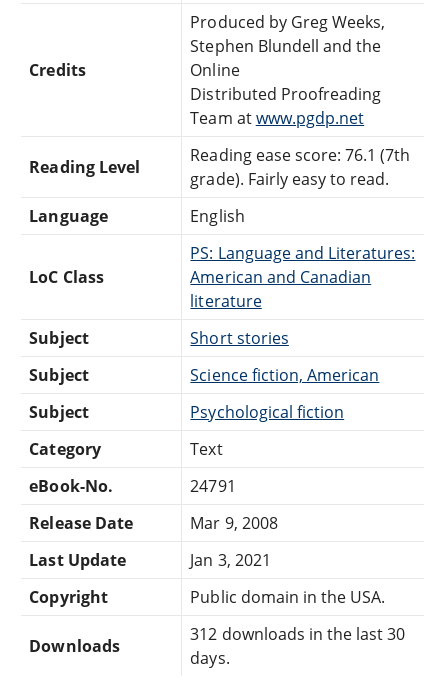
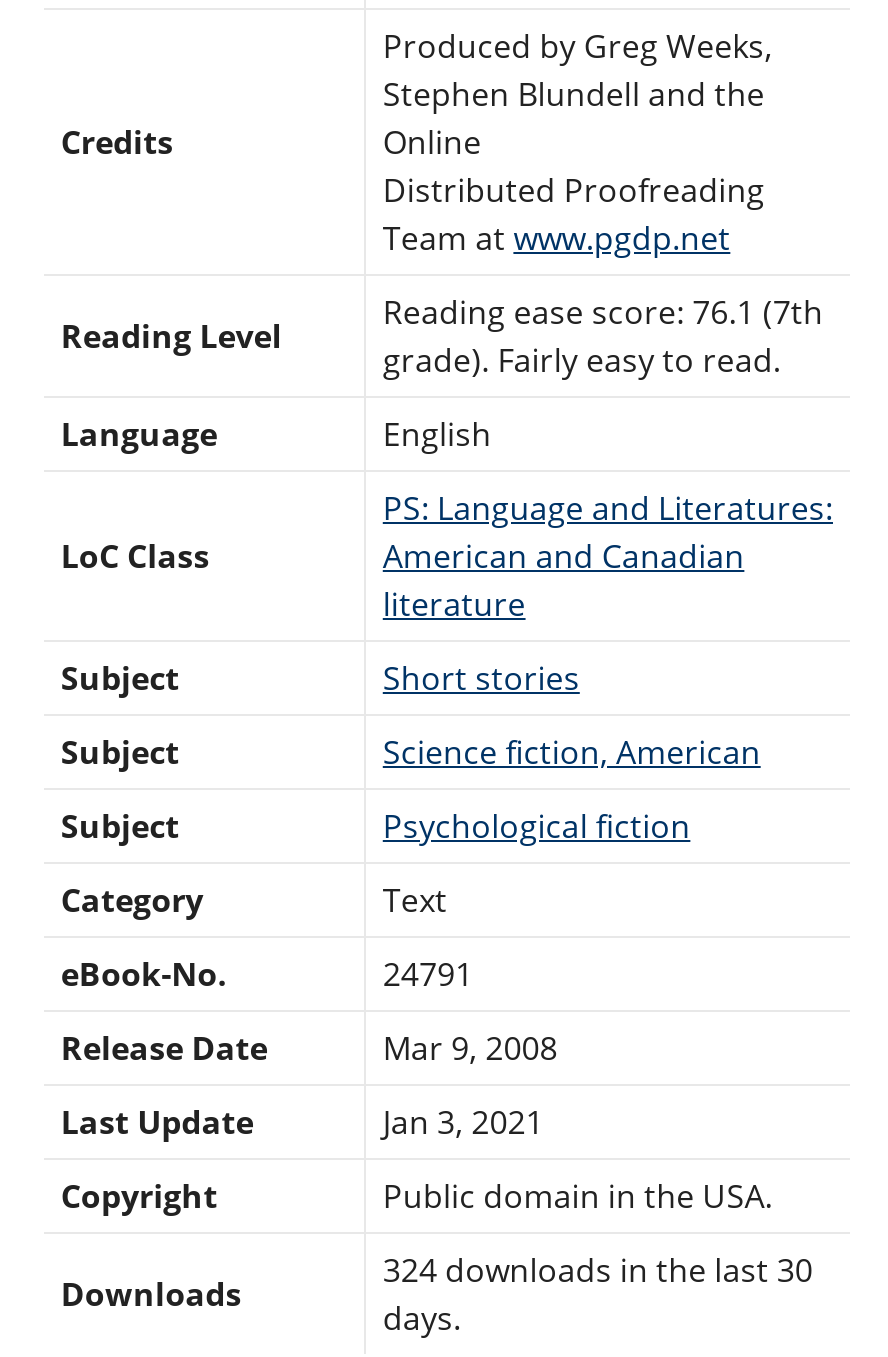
- 312 downloads in the last 30
+ 324 downloads in the last 30
